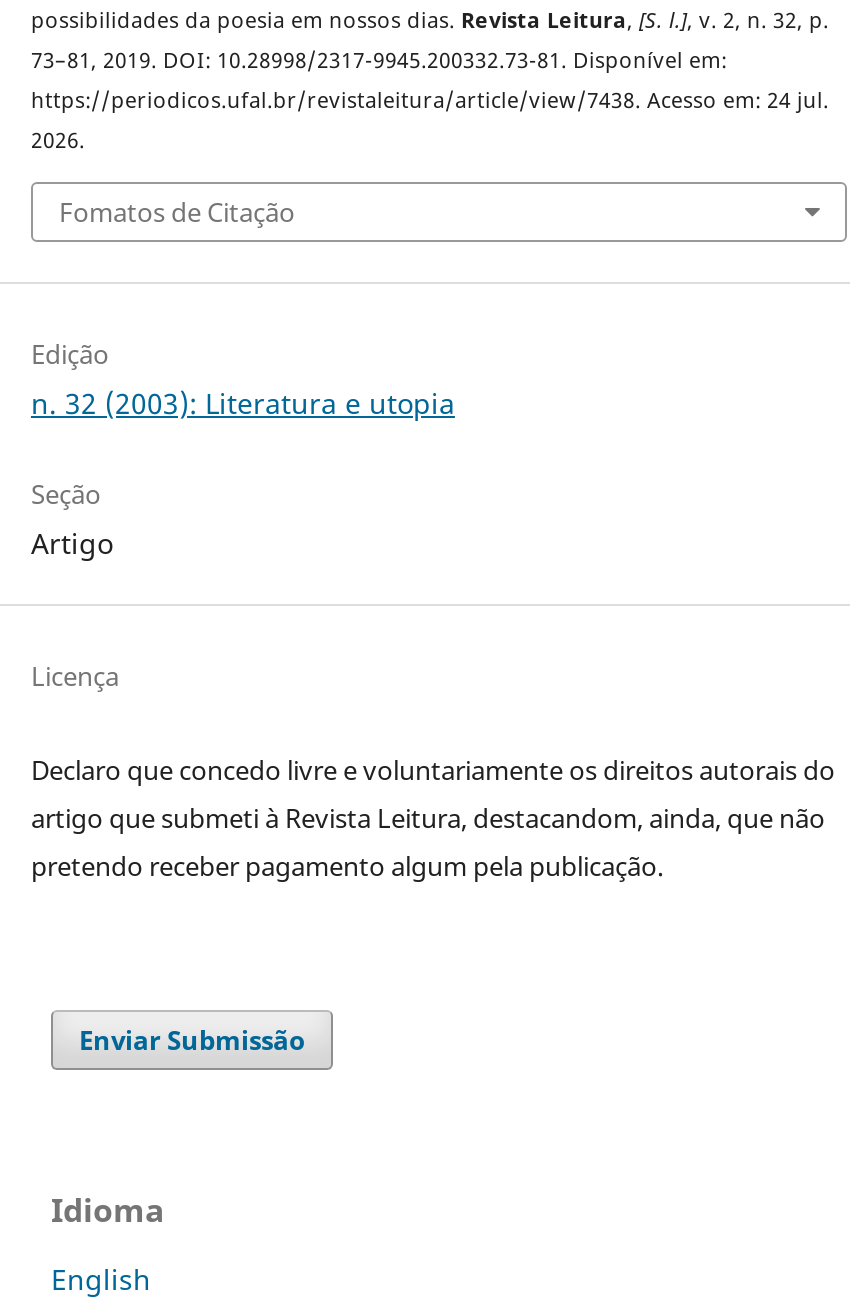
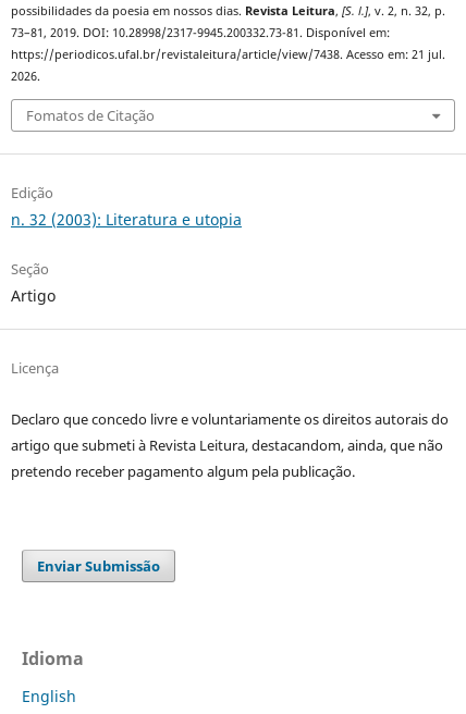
- https://periodicos.ufal.br/revistaleitura/article/view/7438. Acesso em: 24 jul.
+ https://periodicos.ufal.br/revistaleitura/article/view/7438. Acesso em: 21 jul.
